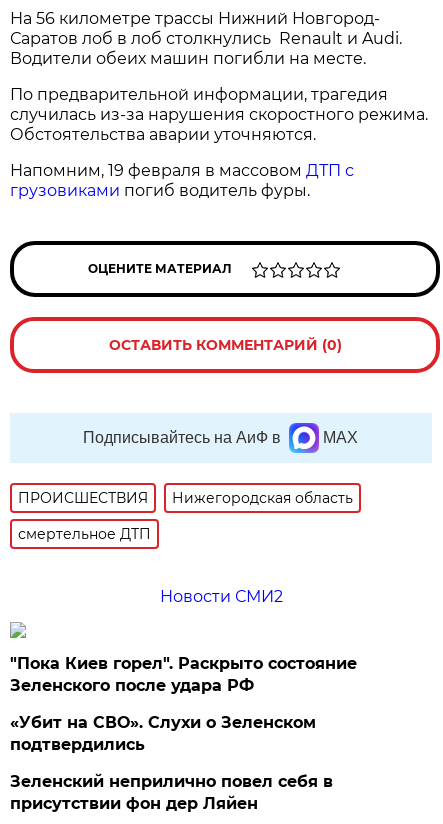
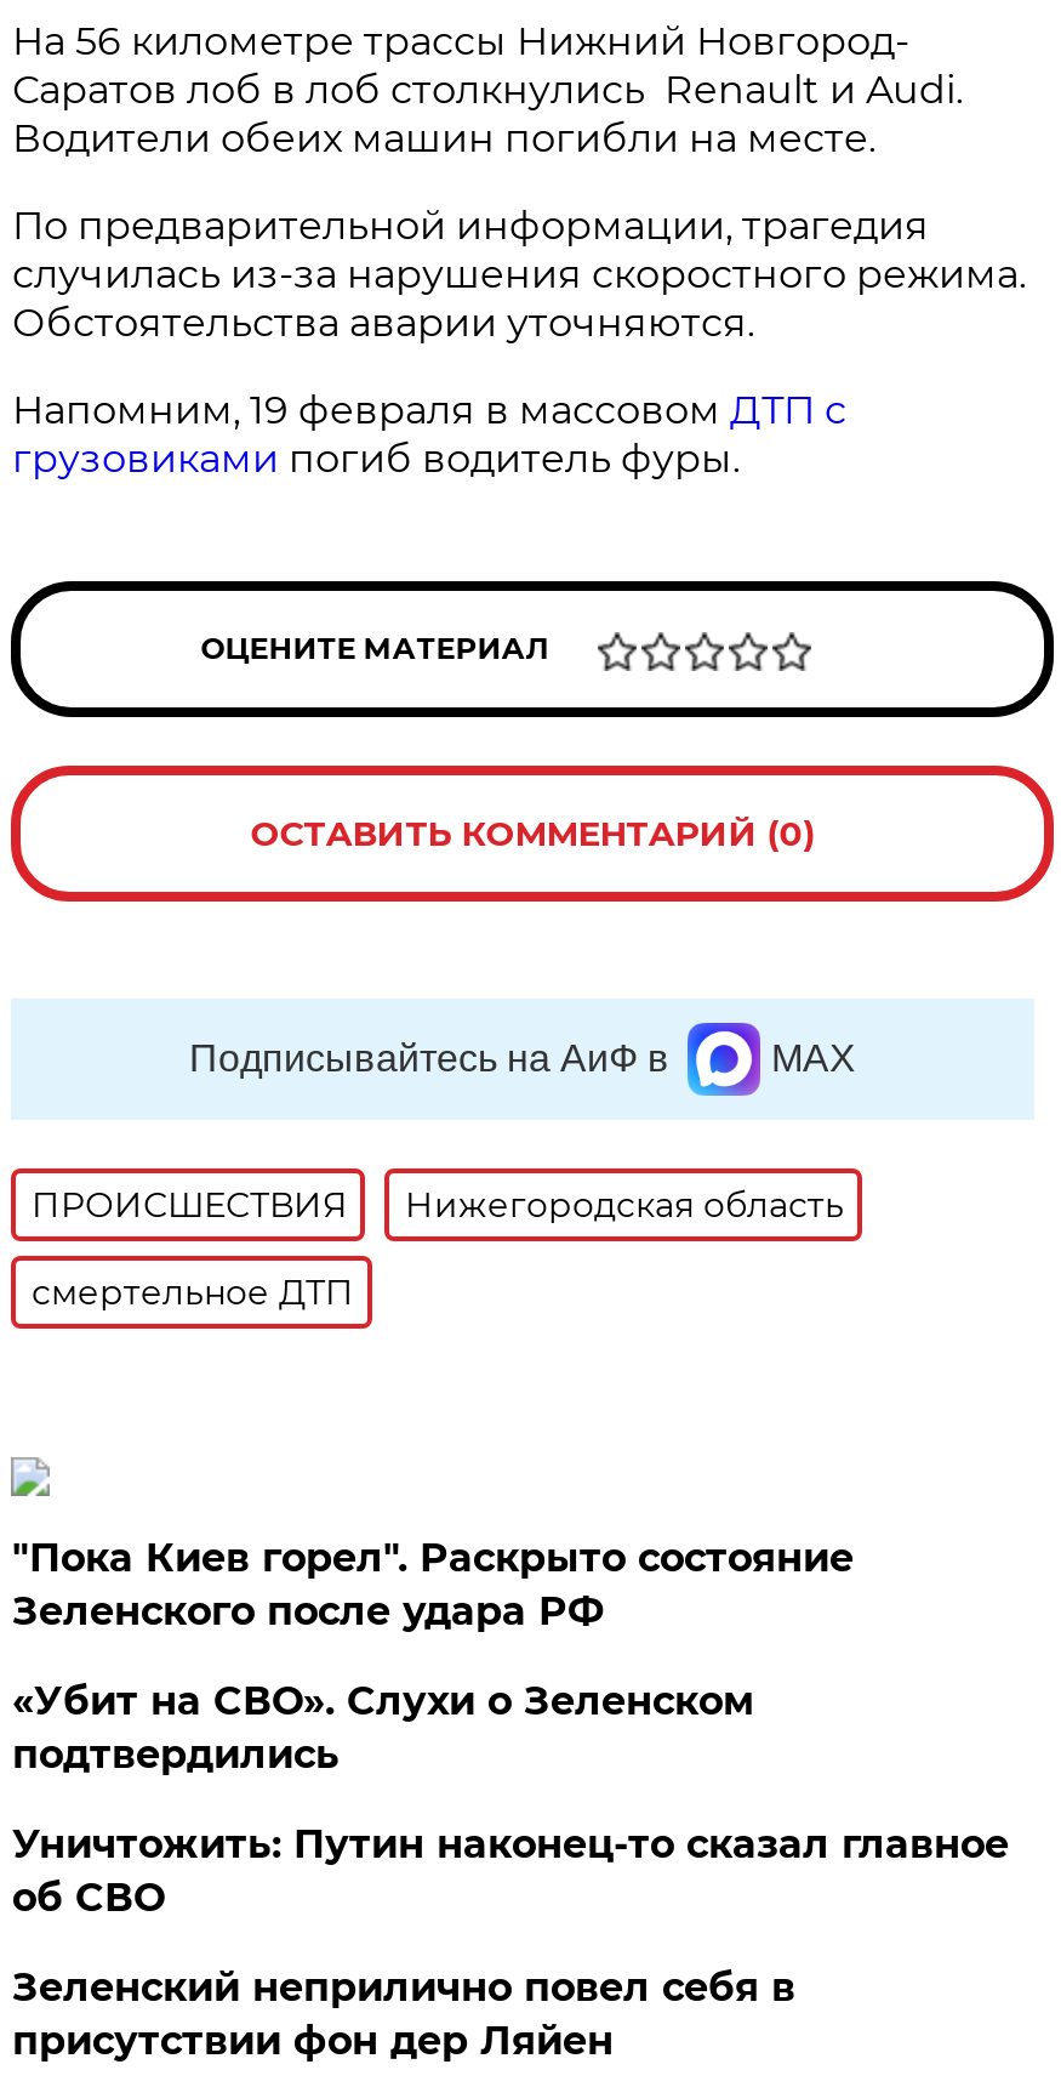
- Новости СМИ2

moved up: "Пока Киев горел". Раскрыто состояние | Зеленского после удара РФ | «Убит на СВО». Слухи о Зеленском | подтвердились

+ Уничтожить: Путин наконец-то сказал главное
+ об СВО
